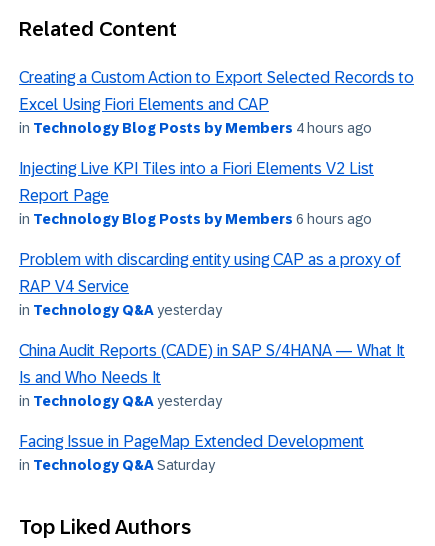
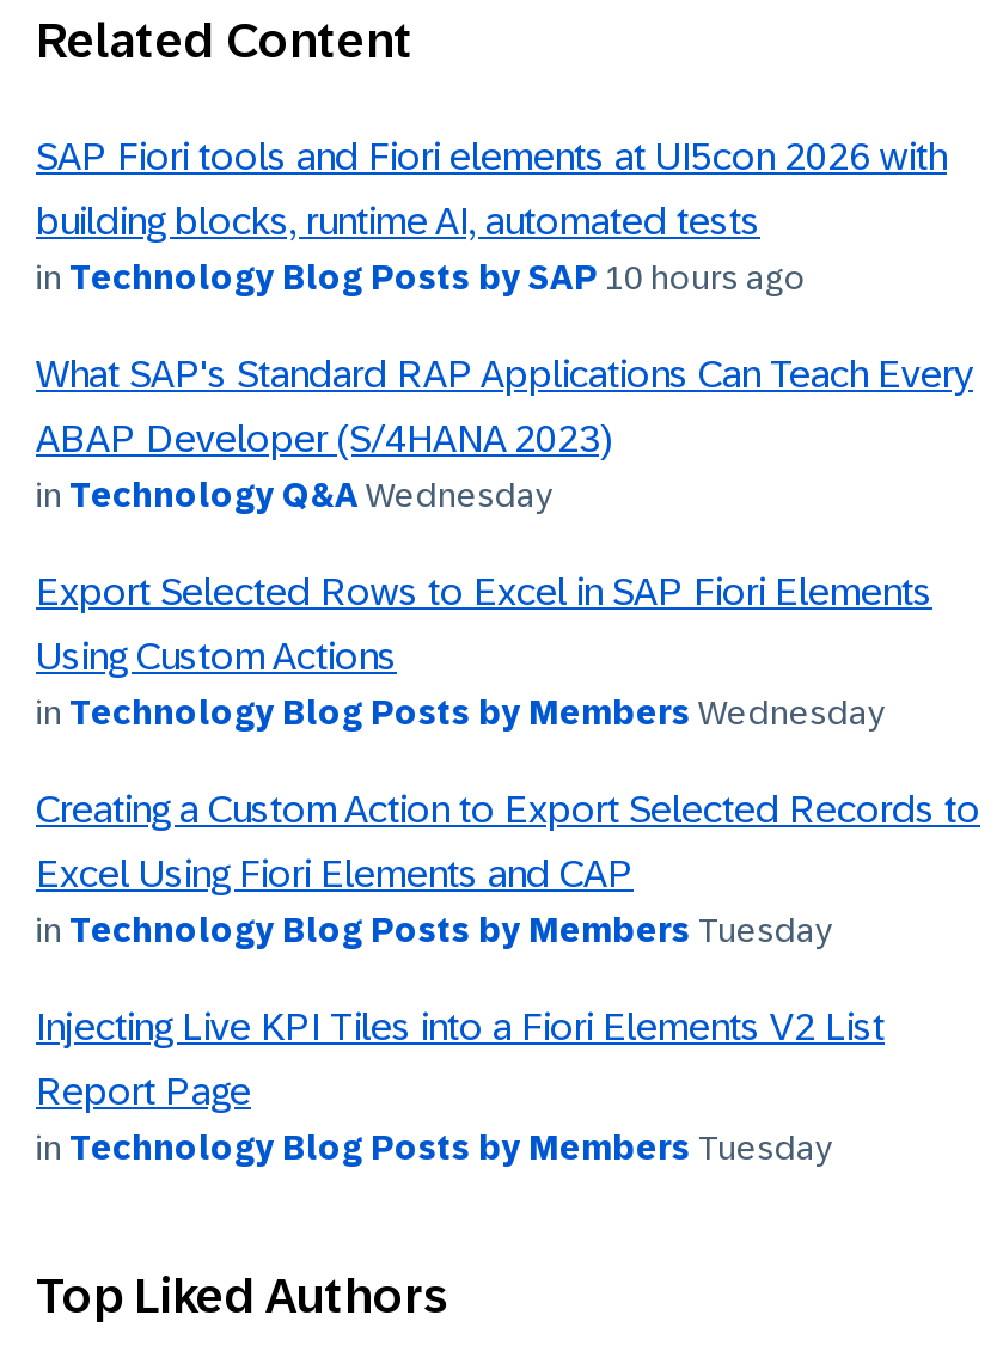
+ SAP Fiori tools and Fiori elements at UI5con 2026 with
+ building blocks, runtime AI, automated tests
+ in Technology Blog Posts by SAP 10 hours ago
+ What SAP's Standard RAP Applications Can Teach Every
+ ABAP Developer (S/4HANA 2023)
+ in Technology Q&A Wednesday
+ Export Selected Rows to Excel in SAP Fiori Elements
+ Using Custom Actions
+ in Technology Blog Posts by Members Wednesday

moved down: Creating a Custom Action to Export Selected Records to | Excel Using Fiori Elements and CAP

- in Technology Blog Posts by Members 4 hours ago
+ in Technology Blog Posts by Members Tuesday

moved down: Injecting Live KPI Tiles into a Fiori Elements V2 List | Report Page

- in Technology Blog Posts by Members 6 hours ago
- Problem with discarding entity using CAP as a proxy of
- RAP V4 Service
- in Technology Q&A yesterday
- China Audit Reports (CADE) in SAP S/4HANA — What It
- Is and Who Needs It
- in Technology Q&A yesterday
- Facing Issue in PageMap Extended Development
- in Technology Q&A Saturday
+ in Technology Blog Posts by Members Tuesday
